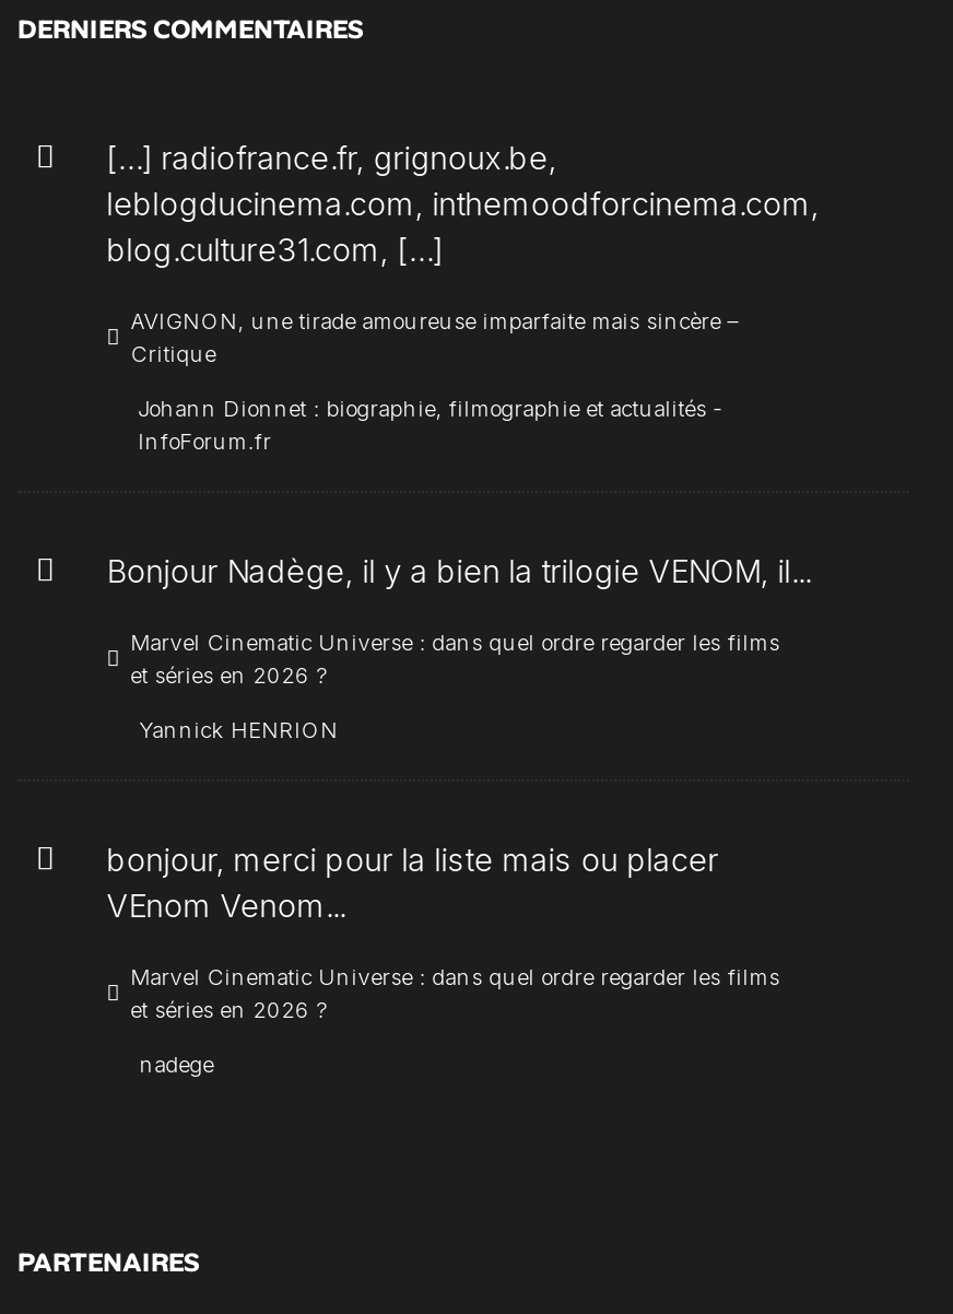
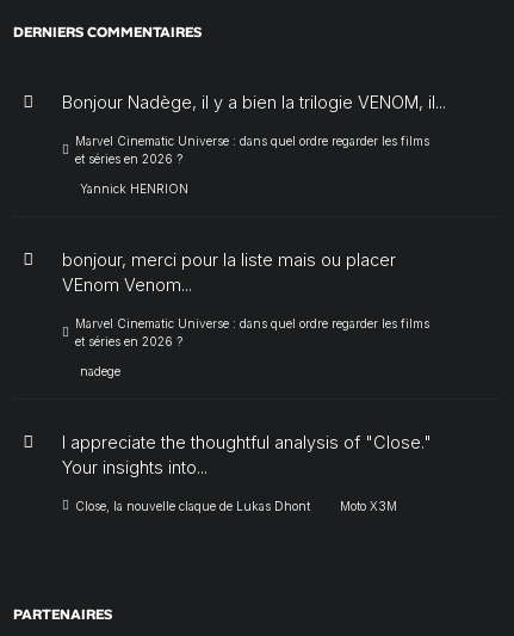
- […] radiofrance.fr, grignoux.be,
- leblogducinema.com, inthemoodforcinema.com,
- blog.culture31.com, […]
- AVIGNON, une tirade amoureuse imparfaite mais sincère –
- Critique
- Johann Dionnet : biographie, filmographie et actualités -
- InfoForum.fr

moved up: Bonjour Nadège, il y a bien la trilogie VENOM, il... | Marvel Cinematic Universe : dans quel ordre regarder les films | et séries en 2026 ? | ... | et séries en 2026 ? | nadege

+ I appreciate the thoughtful analysis of "Close."
+ Your insights into...
+ Close, la nouvelle claque de Lukas Dhont
+ Moto X3M
